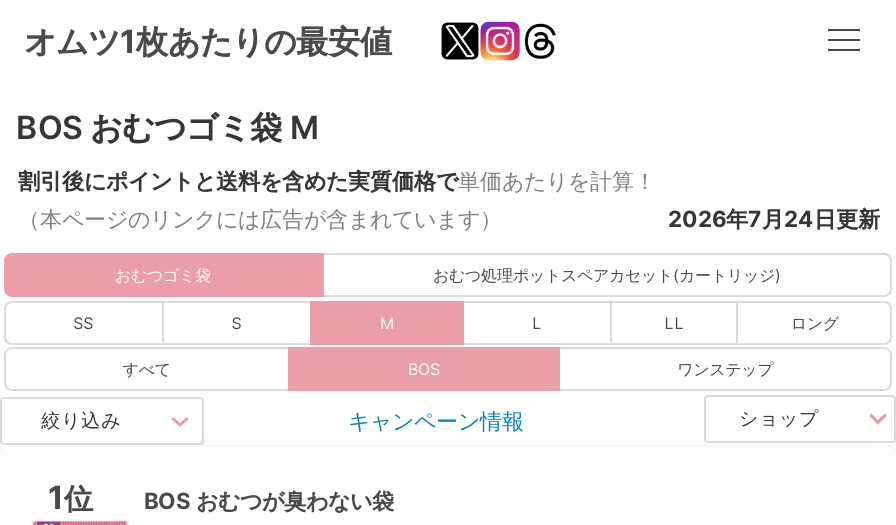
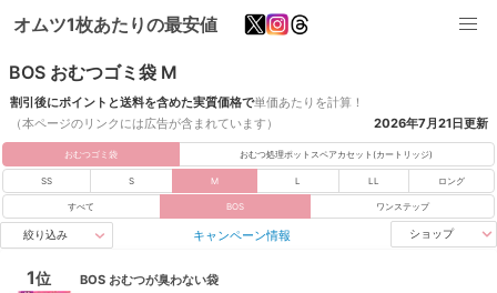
- 2026年7月24日更新
+ 2026年7月21日更新
